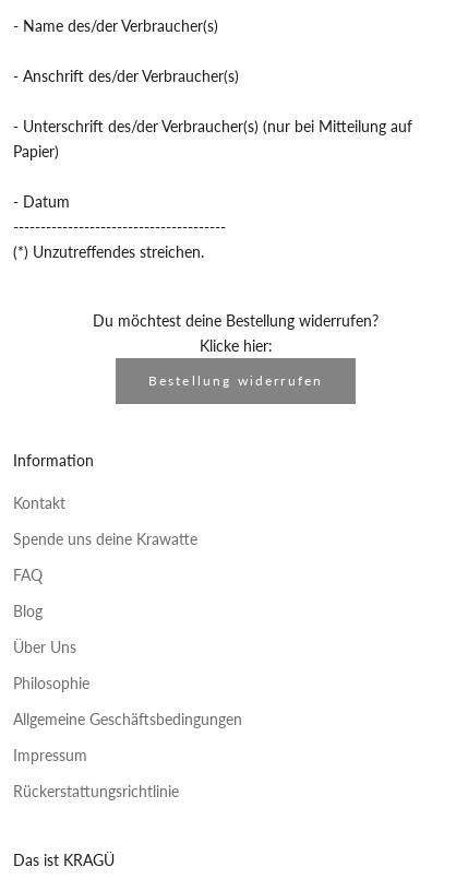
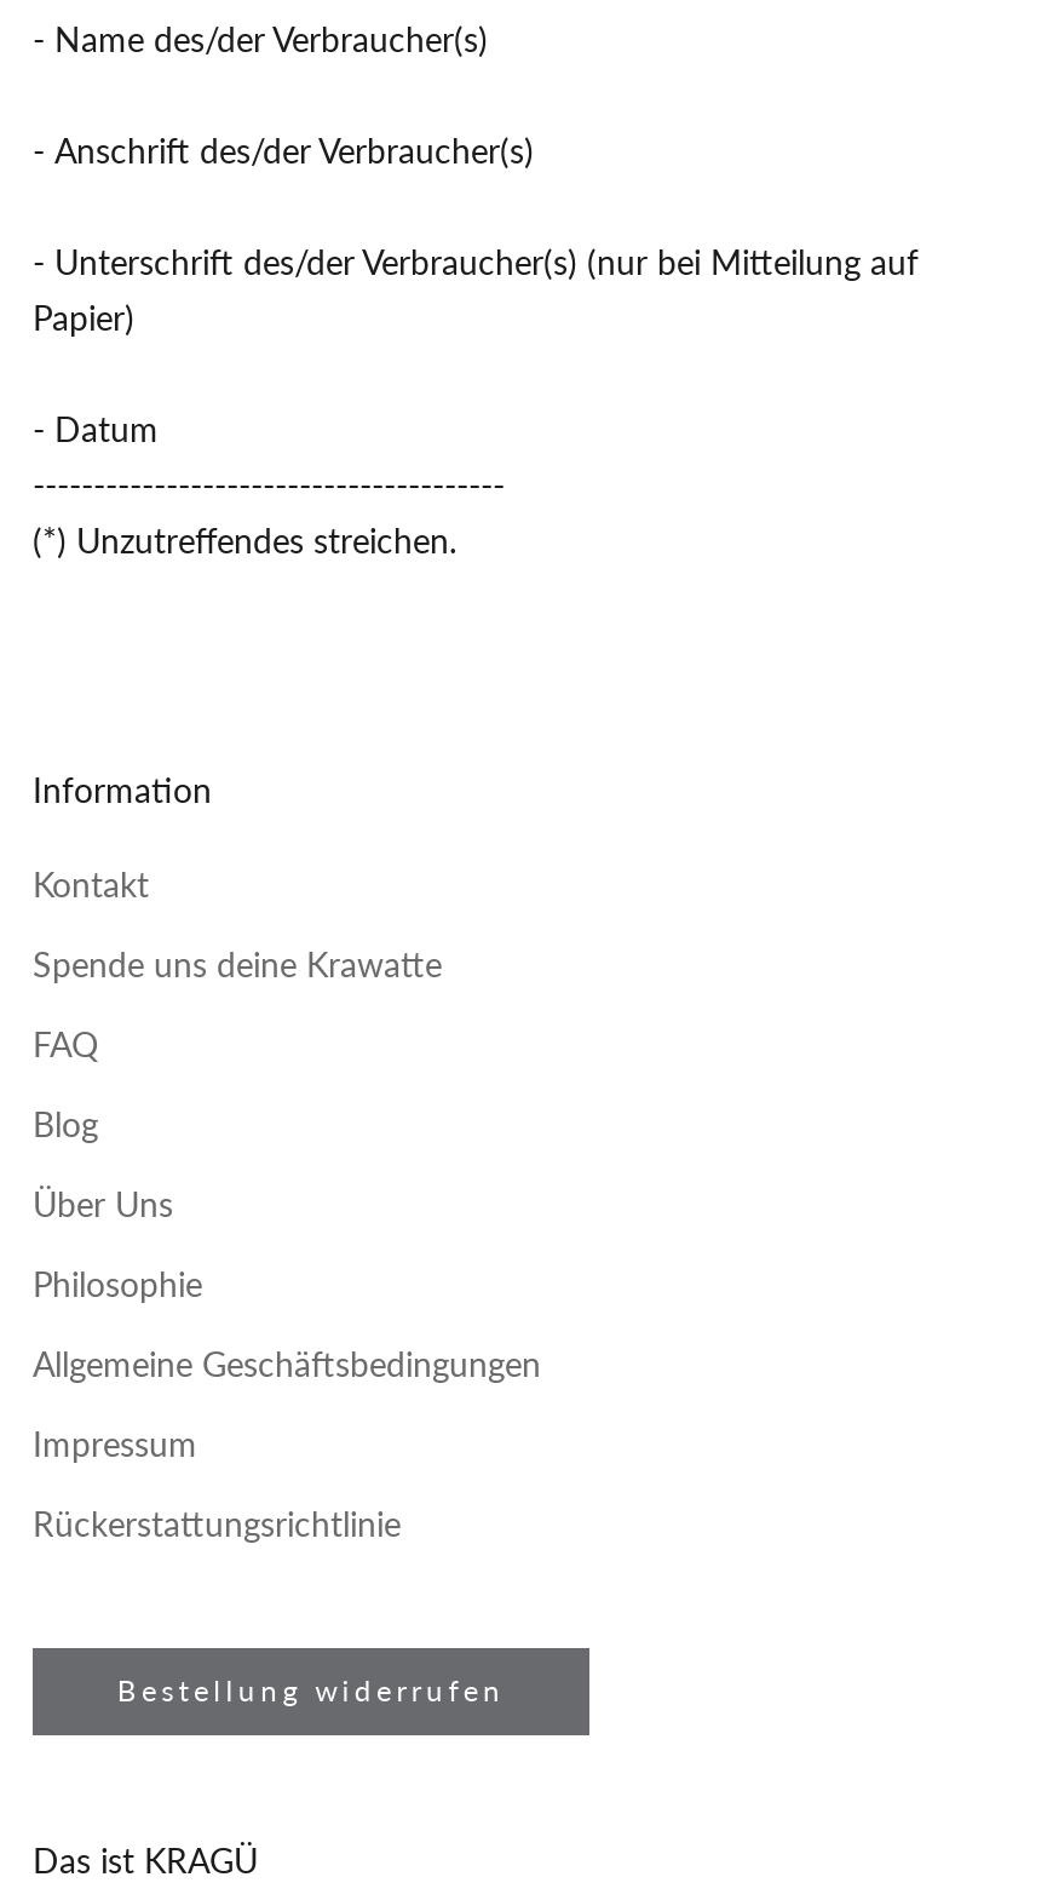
- Du möchtest deine Bestellung widerrufen?
- Klicke hier:

moved down: Bestellung widerrufen

moved up: Information | Kontakt | Spende uns deine Krawatte | ... | Impressum | Rückerstattungsrichtlinie
